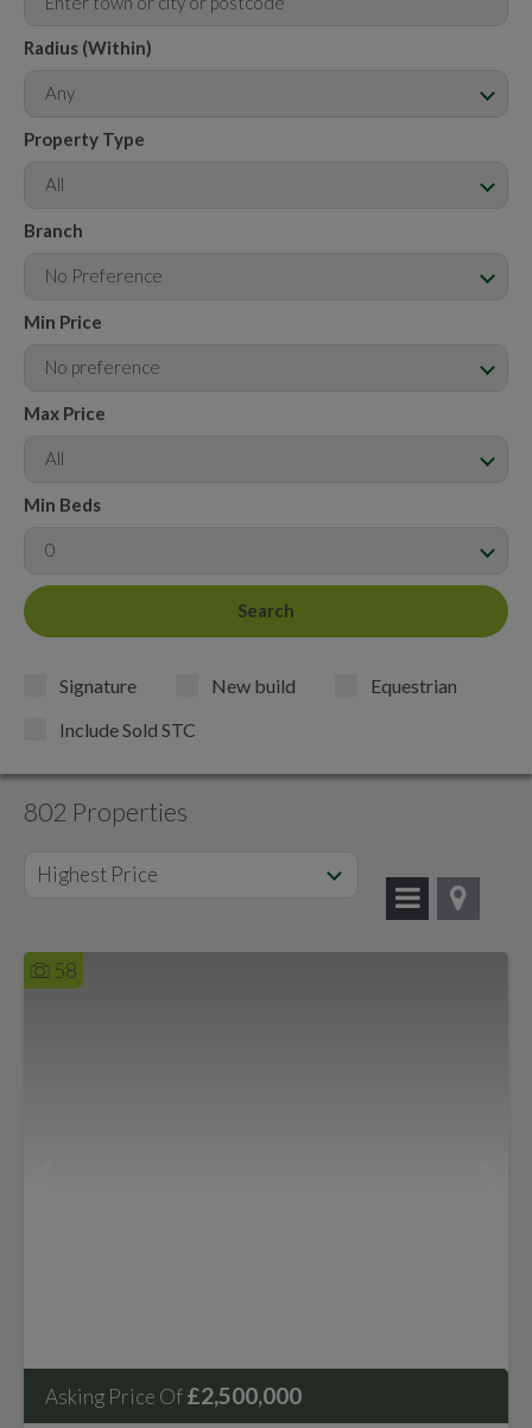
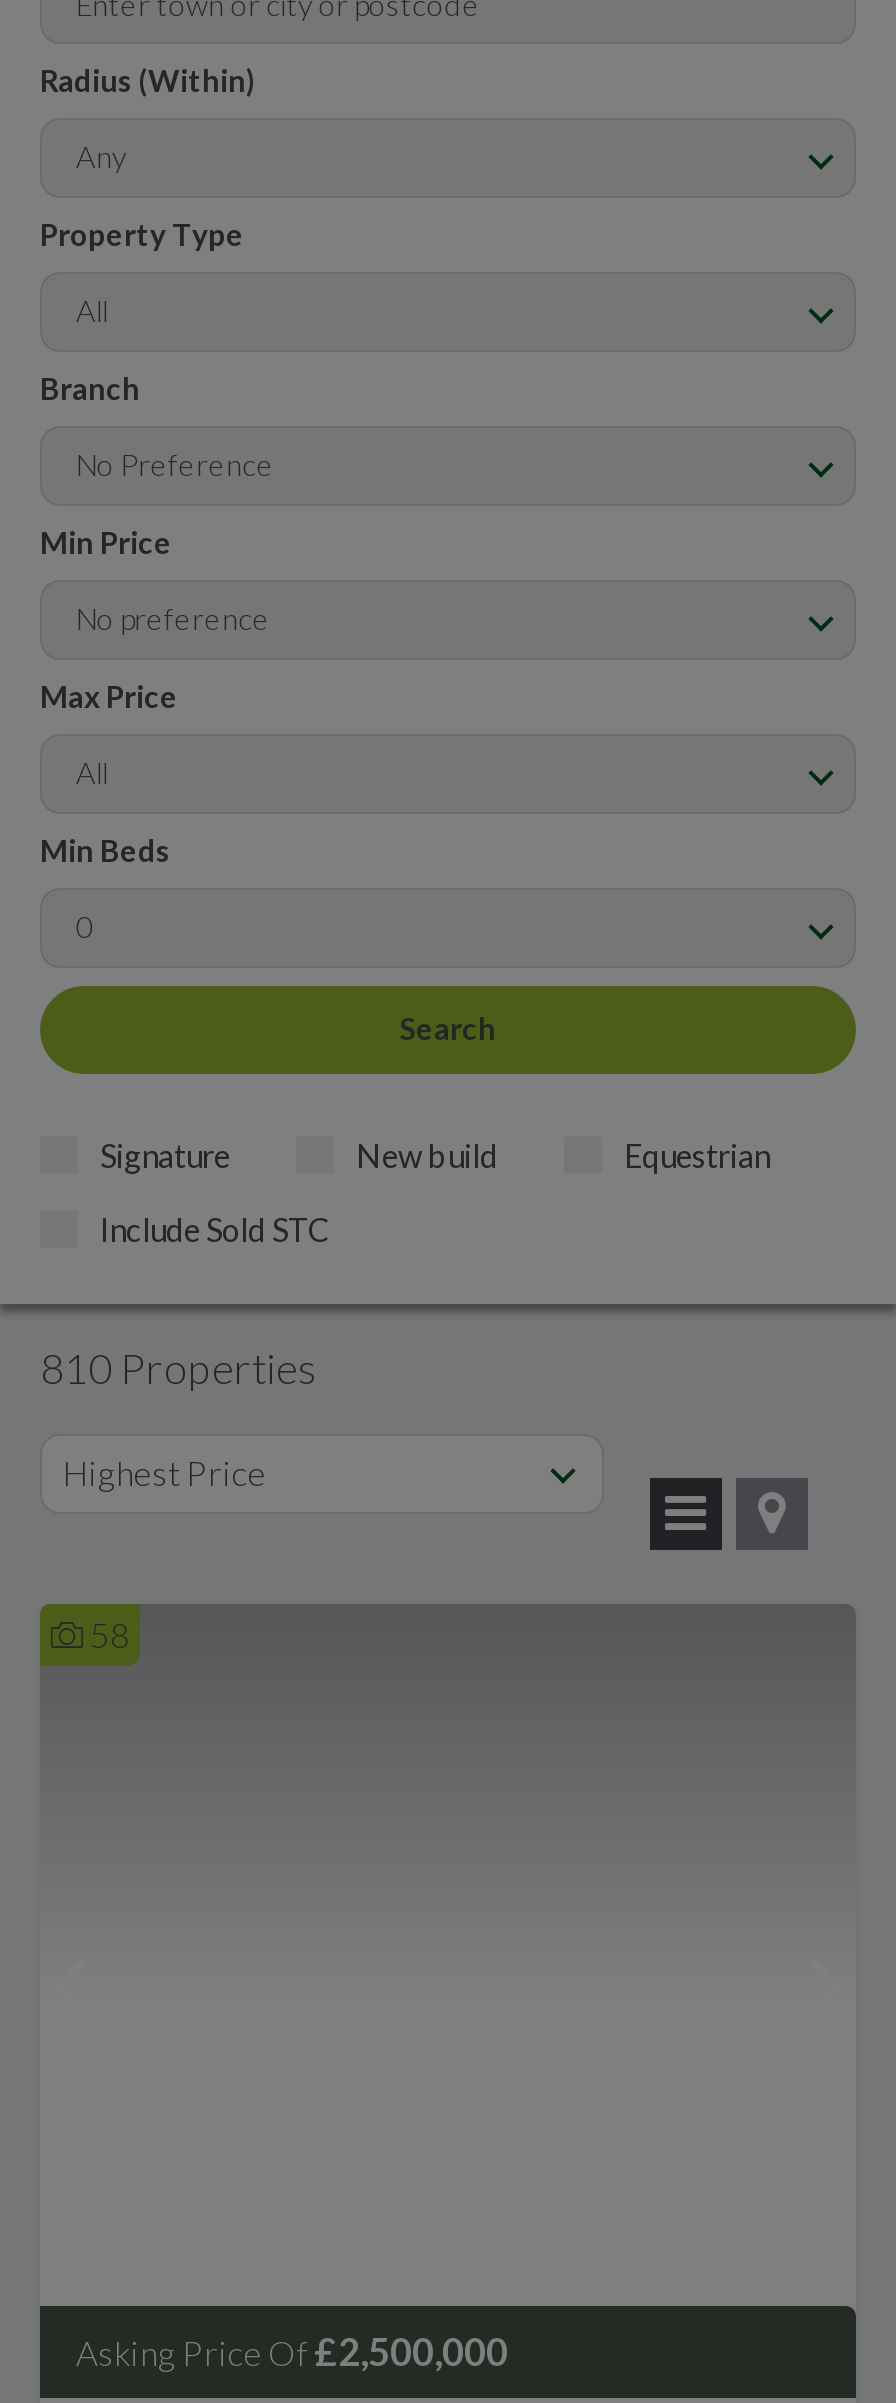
- 802 Properties
+ 810 Properties
